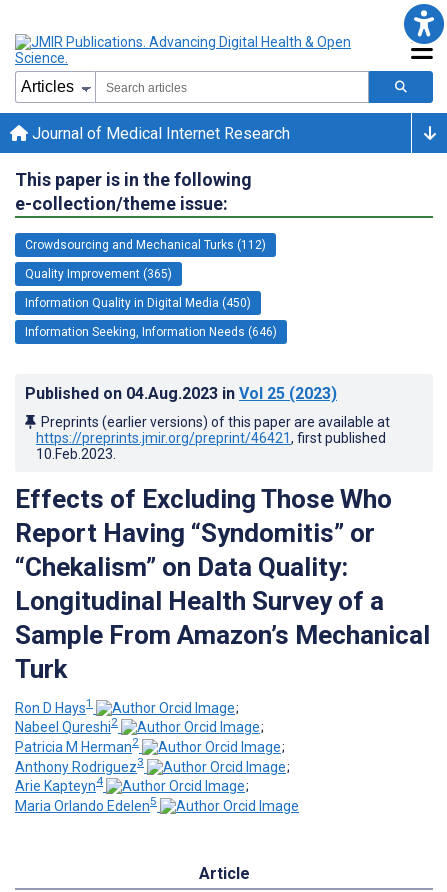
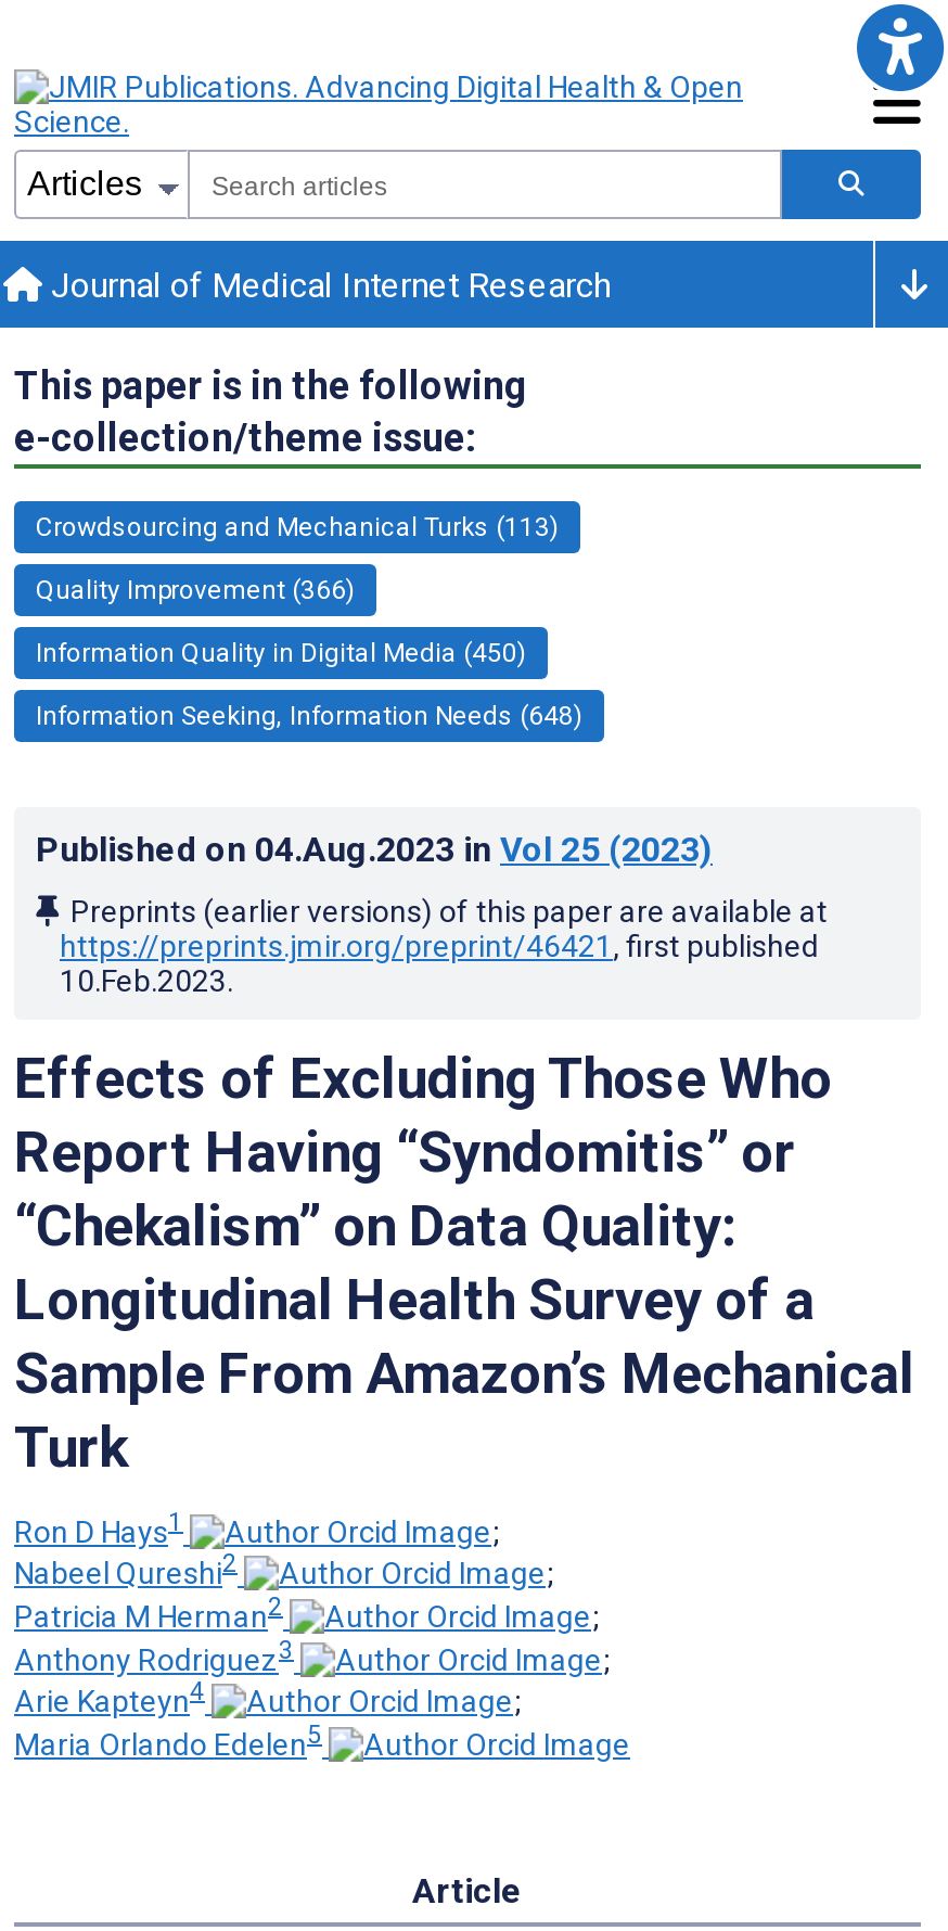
- Crowdsourcing and Mechanical Turks (112)
+ Crowdsourcing and Mechanical Turks (113)

- Quality Improvement (365)
+ Quality Improvement (366)

- Information Seeking, Information Needs (646)
+ Information Seeking, Information Needs (648)
